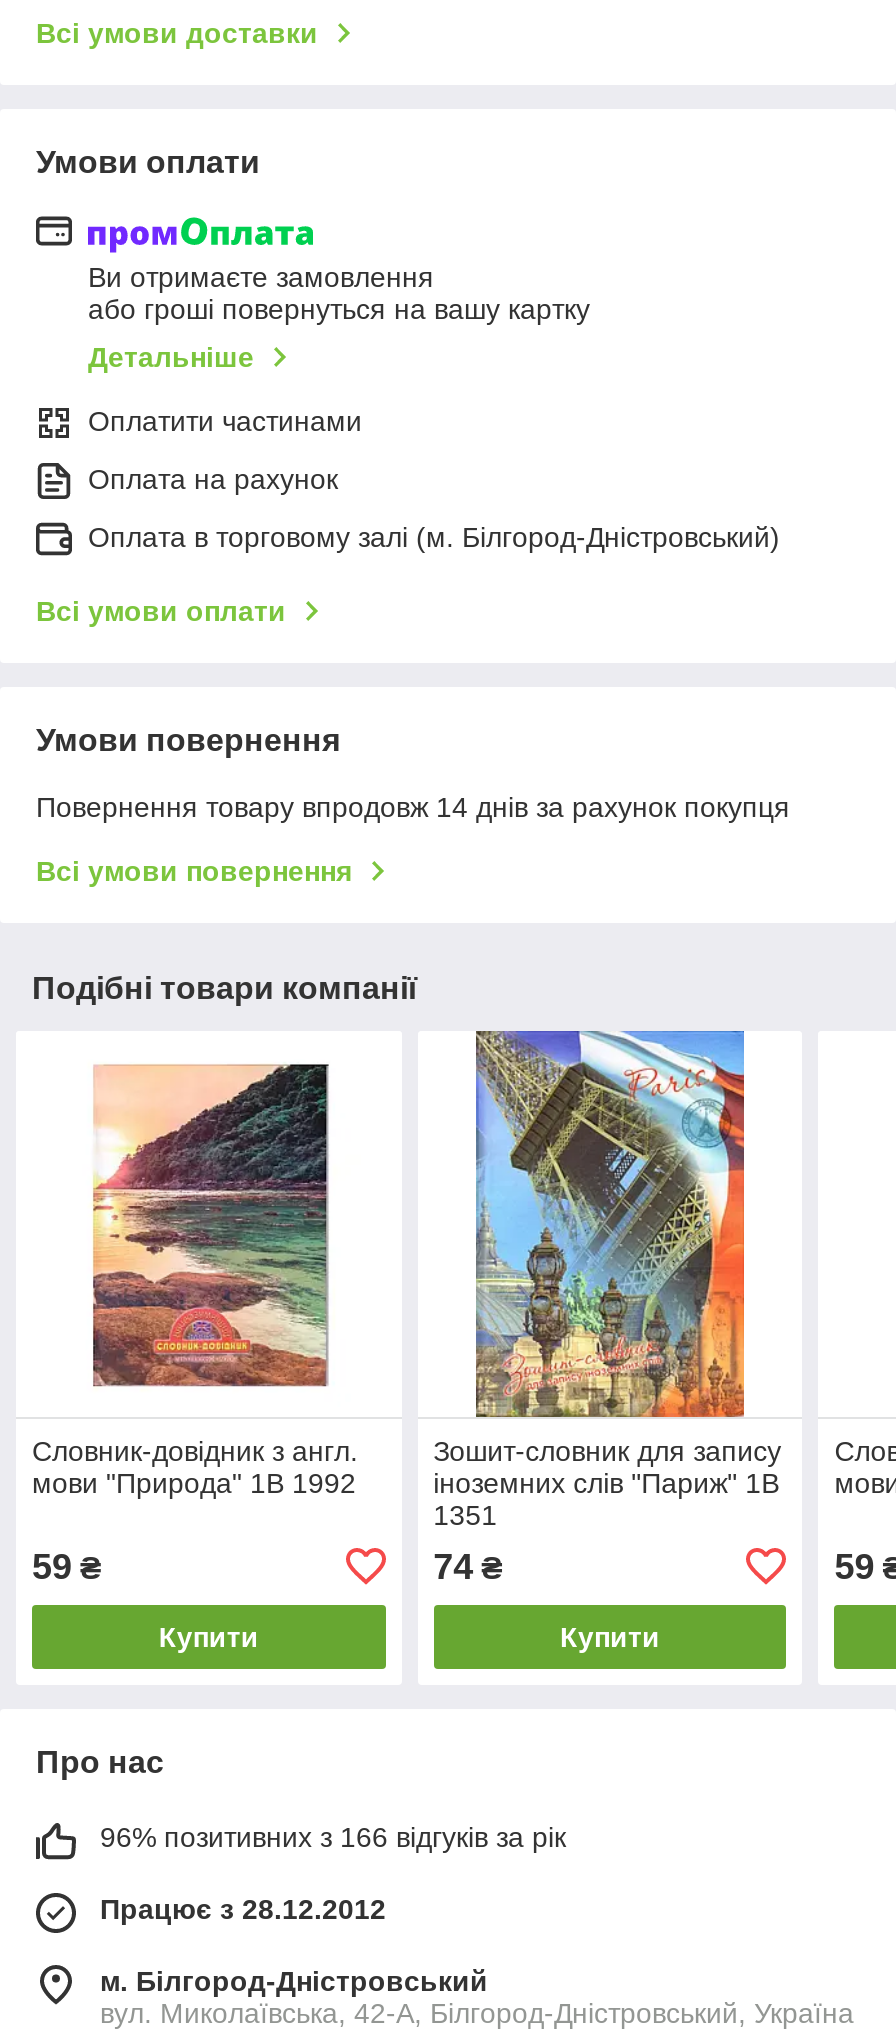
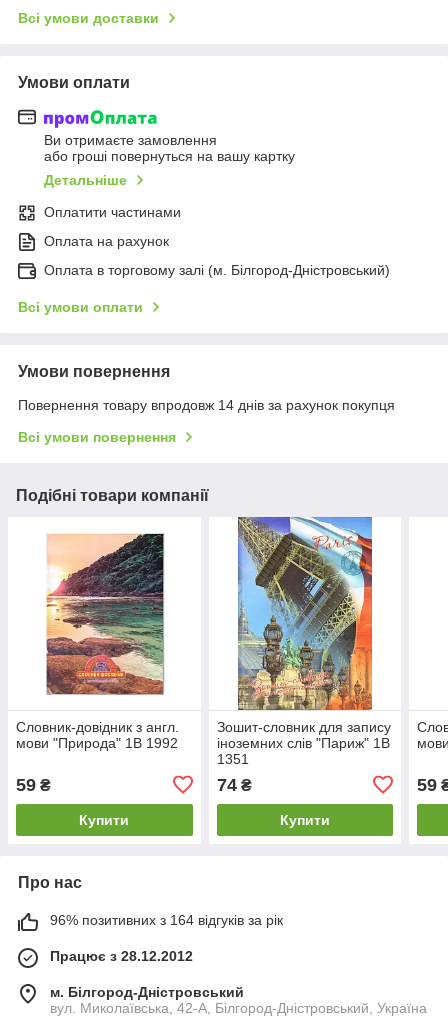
- 96% позитивних з 166 відгуків за рік
+ 96% позитивних з 164 відгуків за рік
